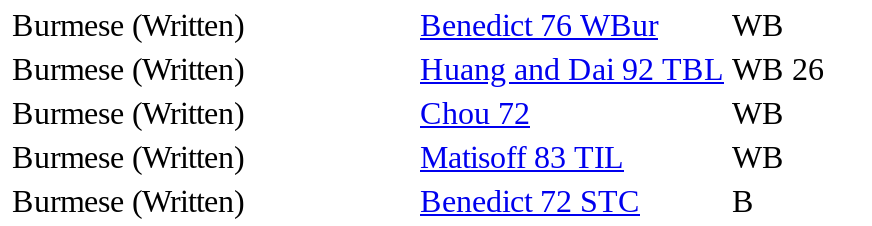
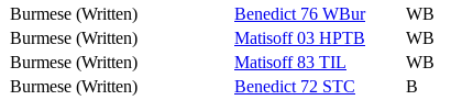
- Huang and Dai 92 TBL WB 26
- Burmese (Written)
- Chou 72
+ Matisoff 03 HPTB
